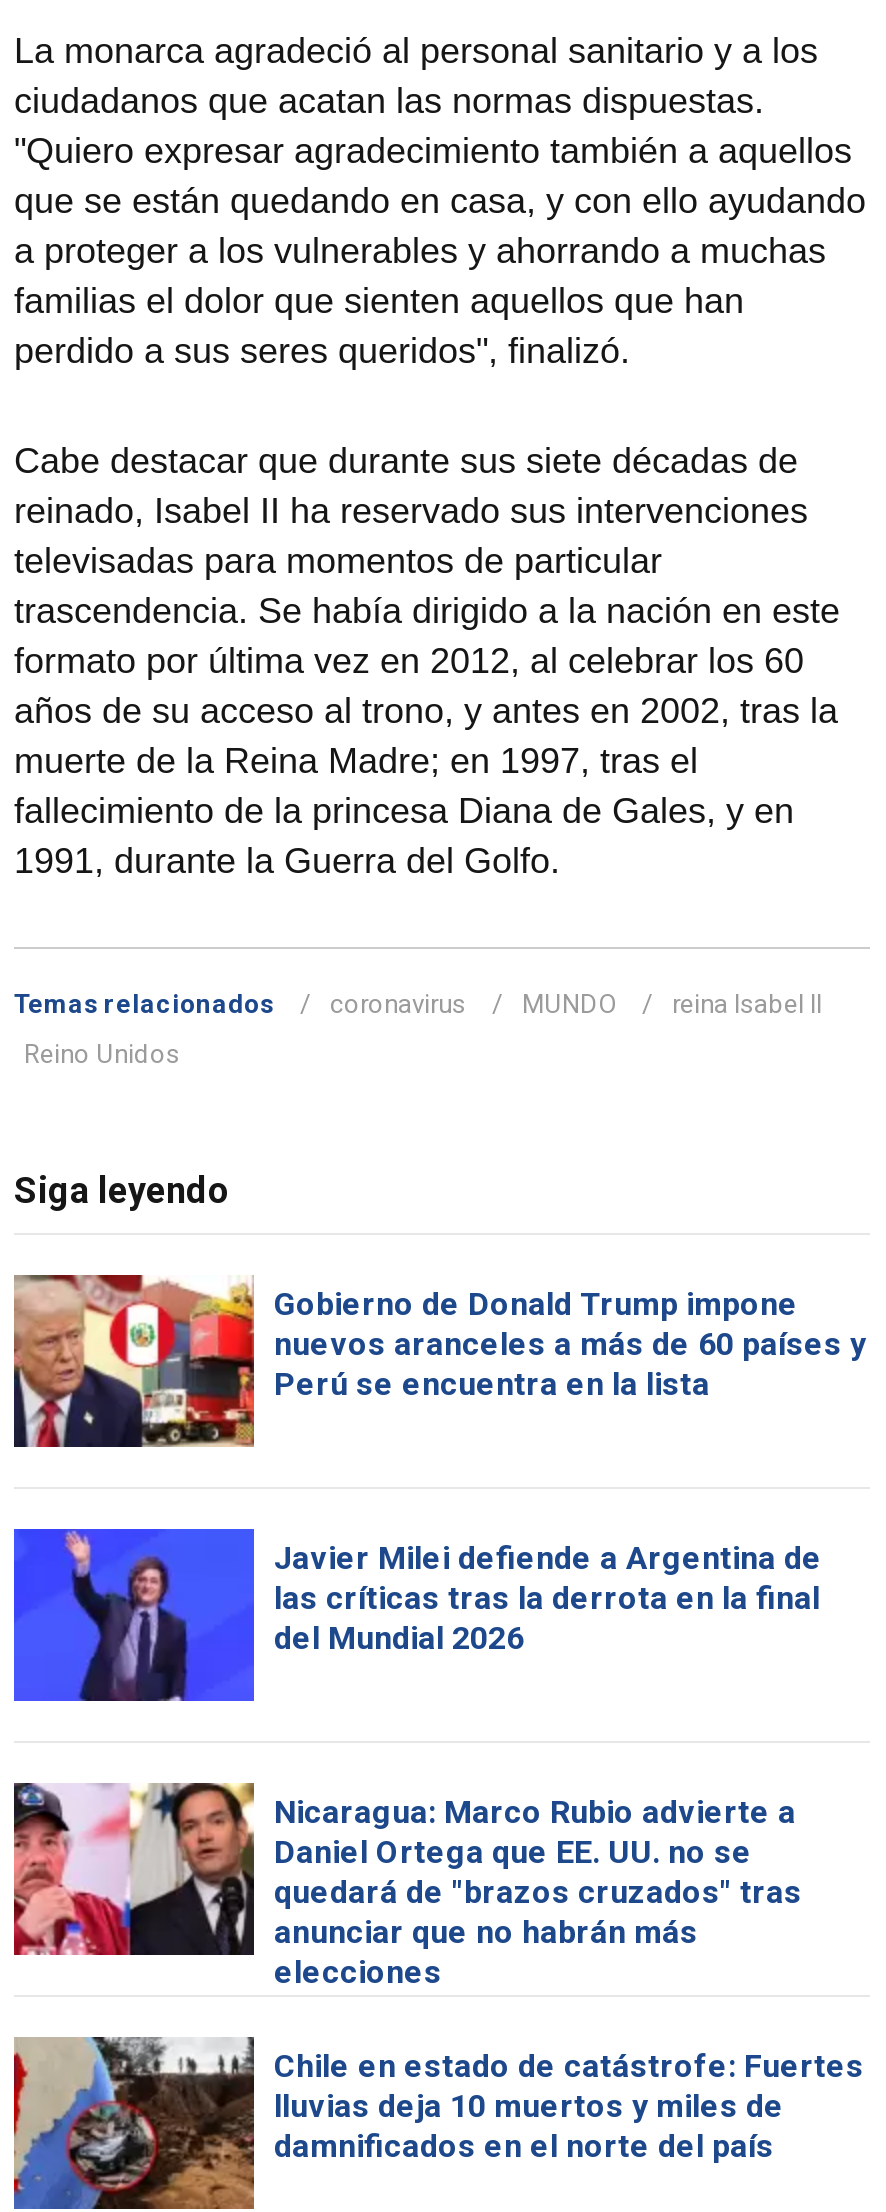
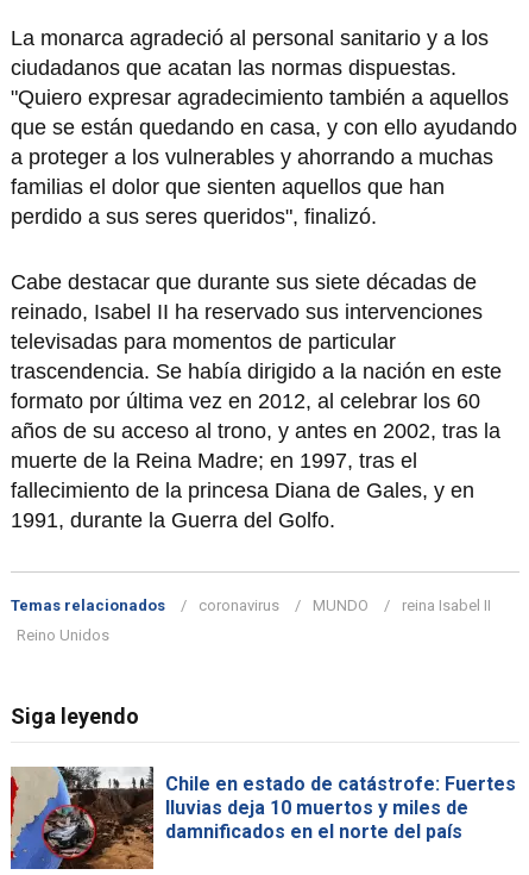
- [image]
- Gobierno de Donald Trump impone
- nuevos aranceles a más de 60 países y
- Perú se encuentra en la lista

- [image]
- Javier Milei defiende a Argentina de
- las críticas tras la derrota en la final
- del Mundial 2026

- [image]
- Nicaragua: Marco Rubio advierte a
- Daniel Ortega que EE. UU. no se
- quedará de "brazos cruzados" tras
- anunciar que no habrán más
- elecciones
